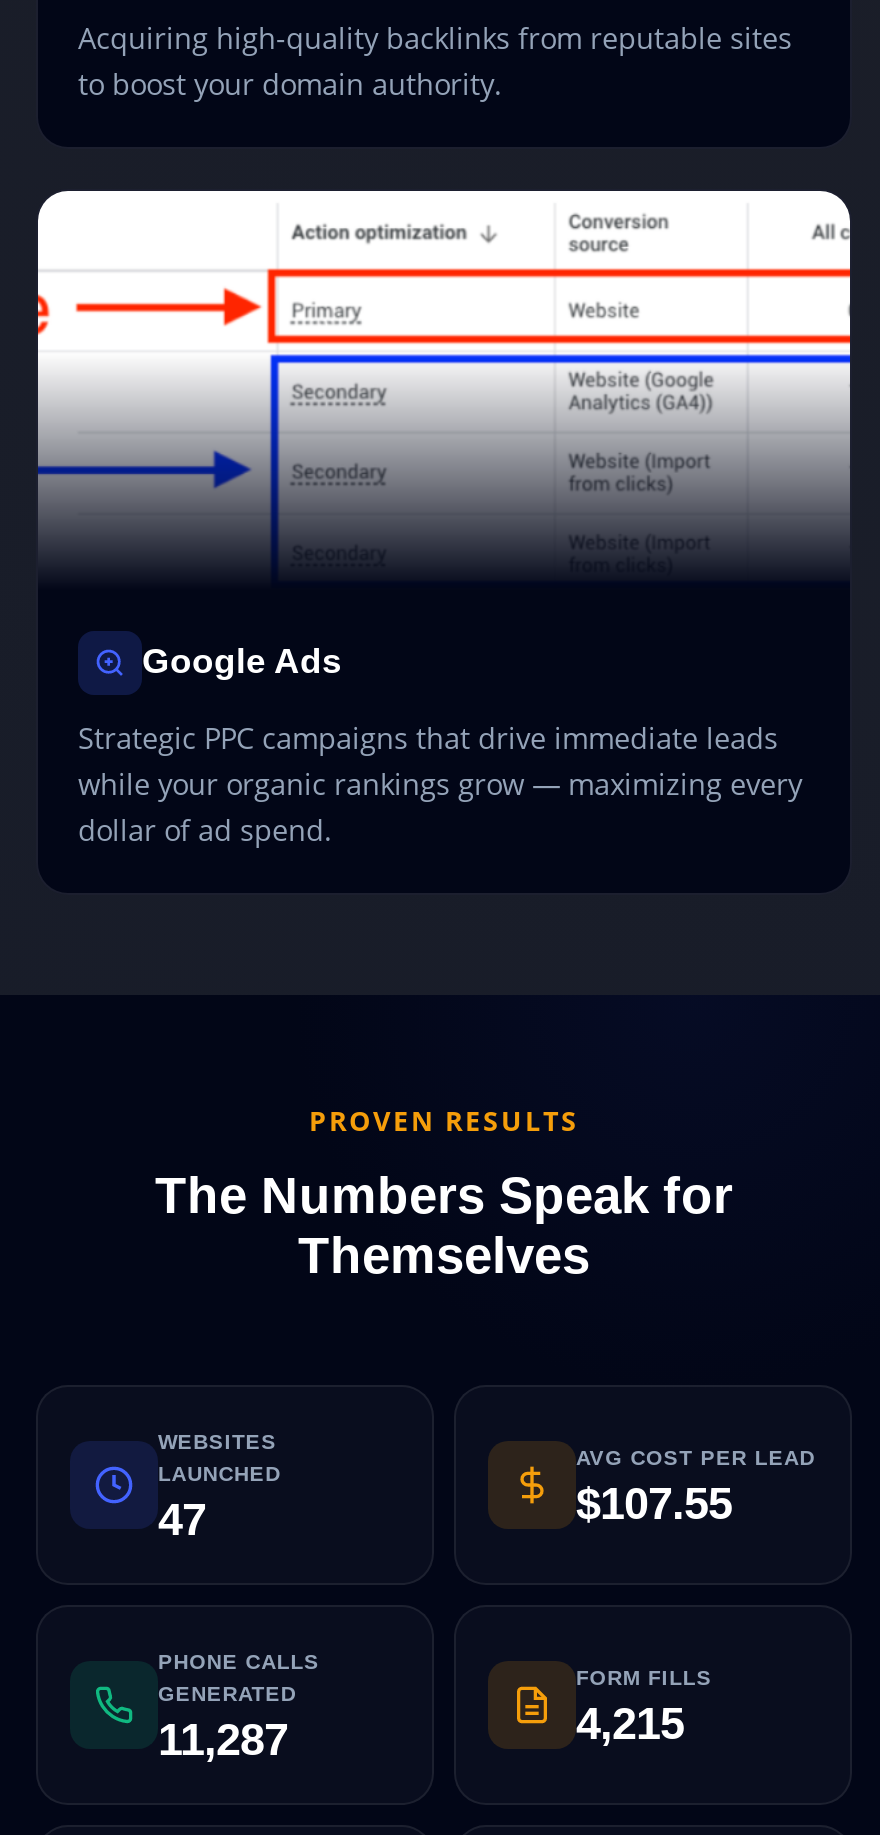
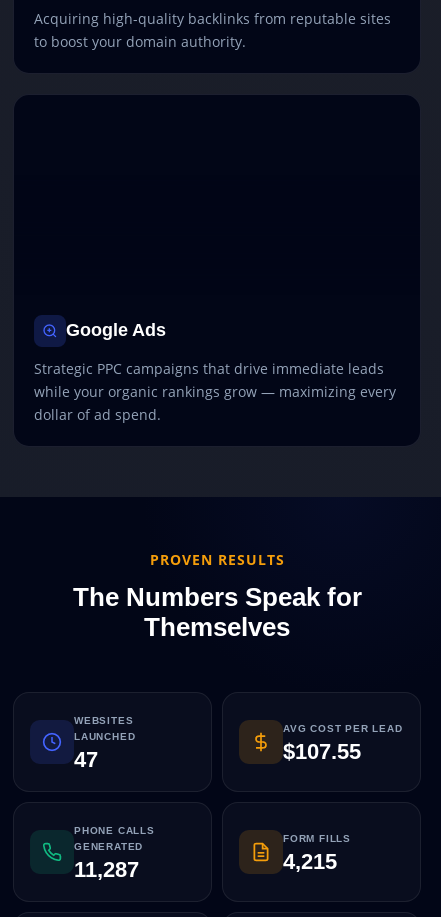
- [image]
